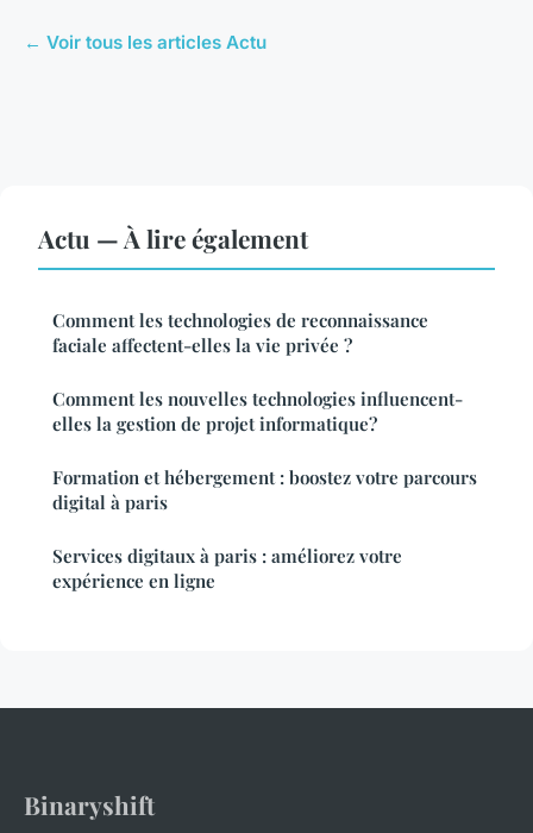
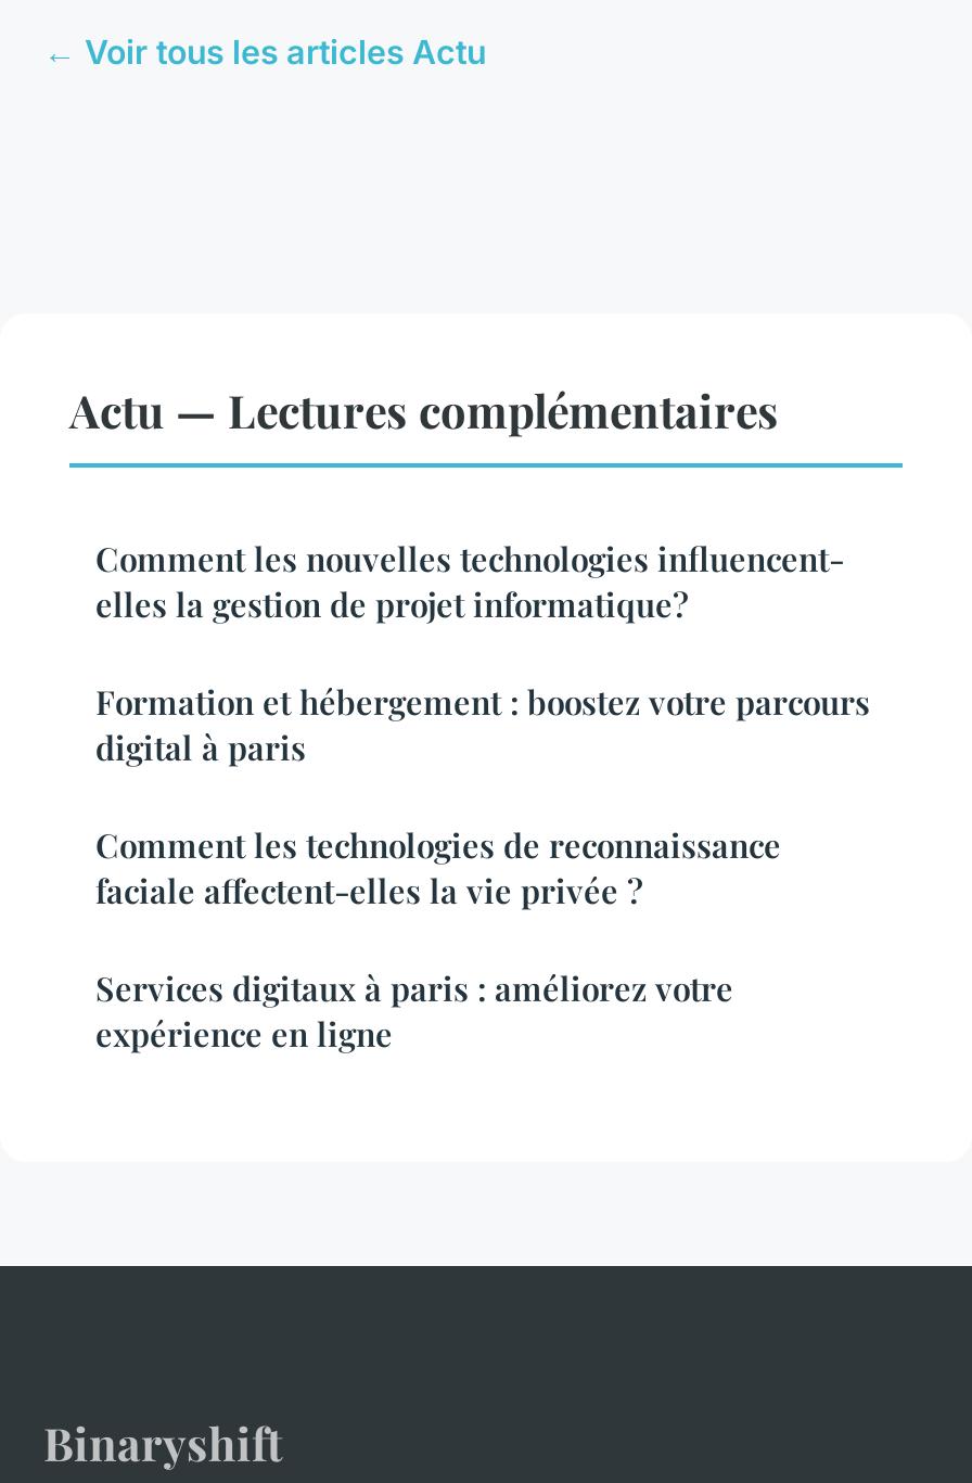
- Actu — À lire également
+ Actu — Lectures complémentaires

moved down: Comment les technologies de reconnaissance | faciale affectent-elles la vie privée ?

moved up: Comment les nouvelles technologies influencent- | elles la gestion de projet informatique? | Formation et hébergement : boostez votre parcours | digital à paris
